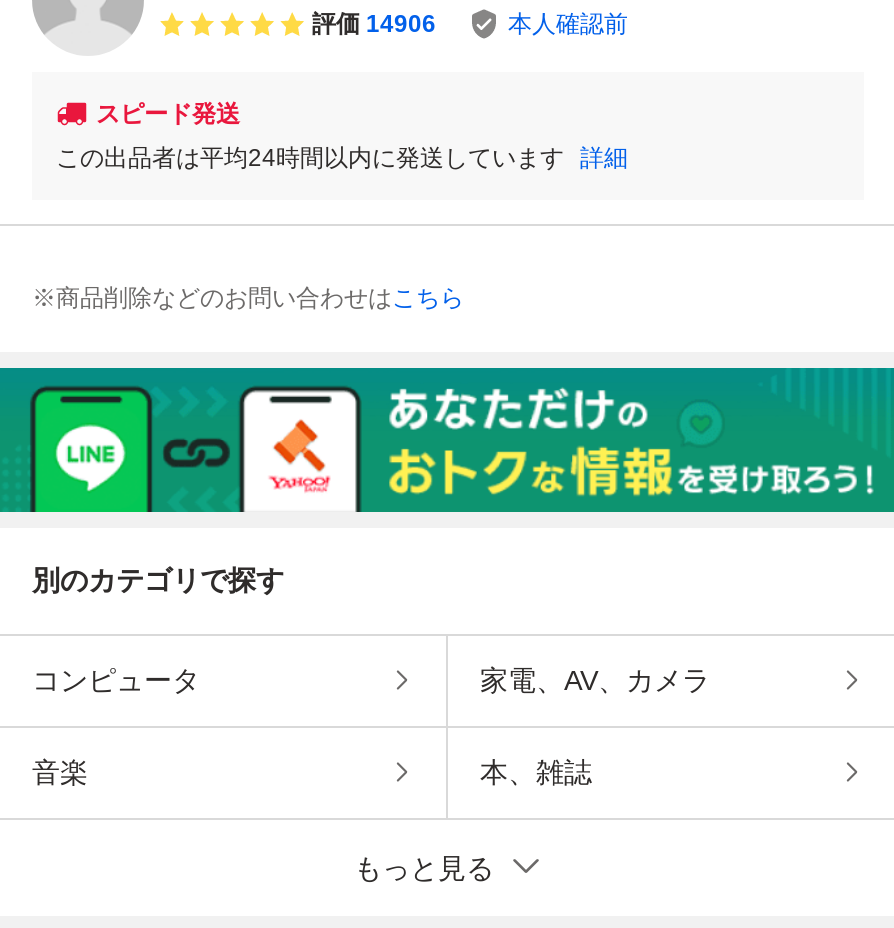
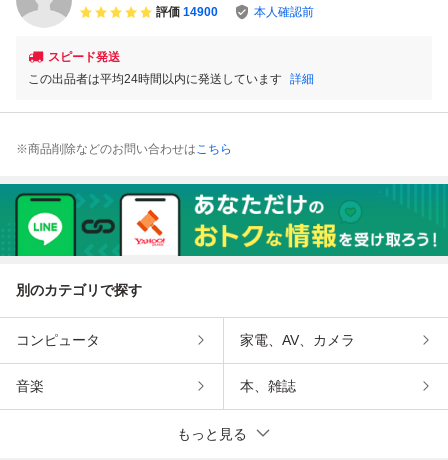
- 評価 14906
+ 評価 14900
